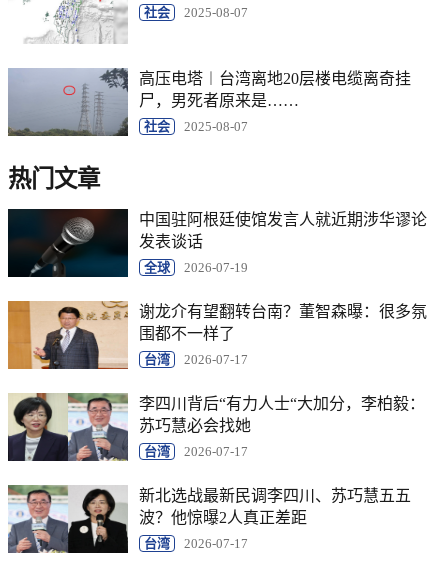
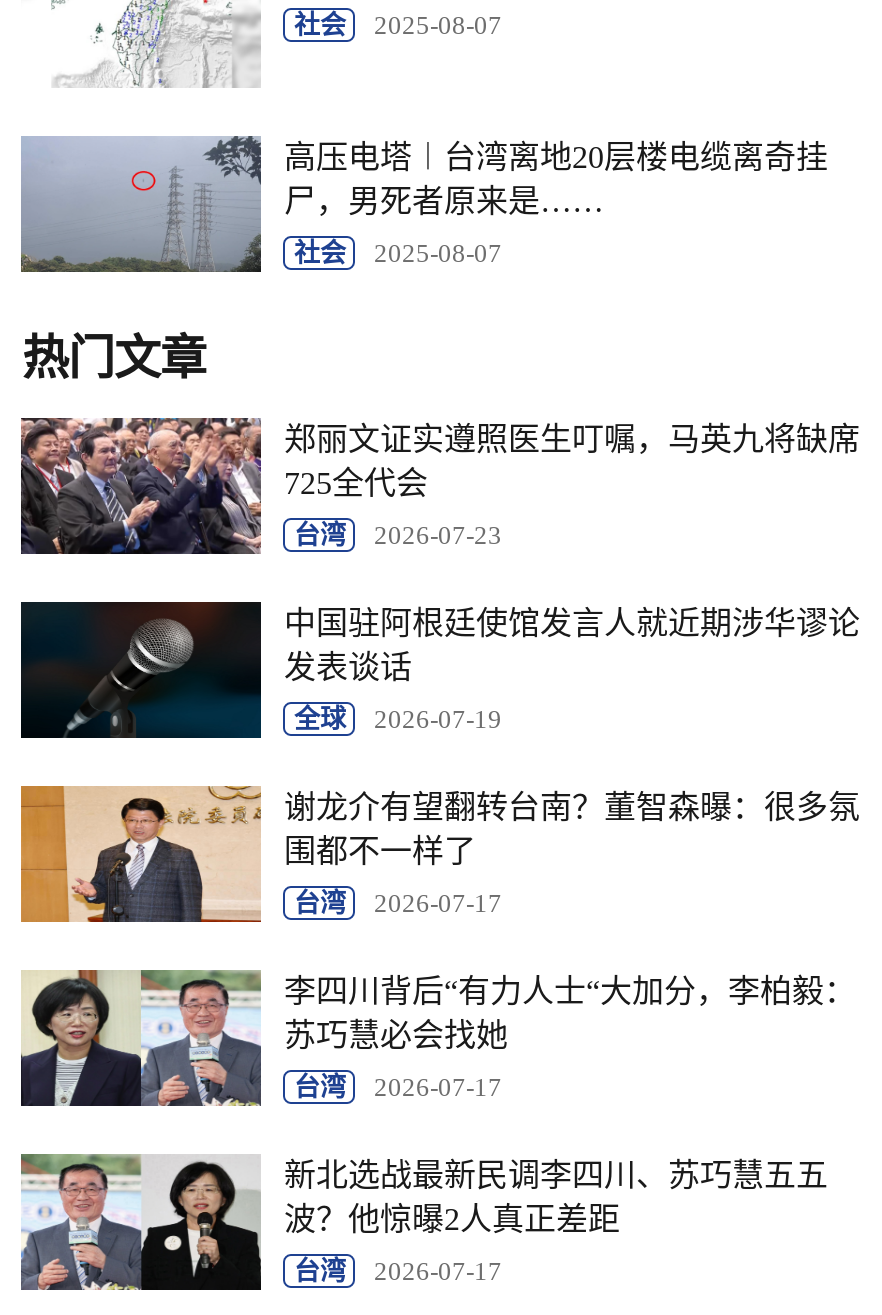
+ [image]
+ 郑丽文证实遵照医生叮嘱，马英九将缺席
+ 725全代会
+ 台湾
+ 2026-07-23
